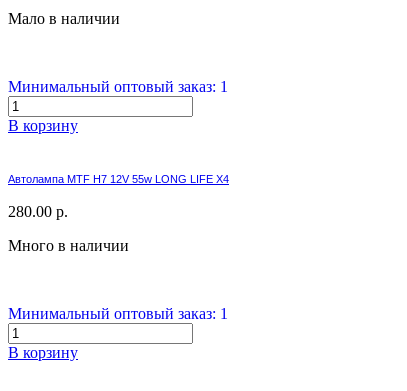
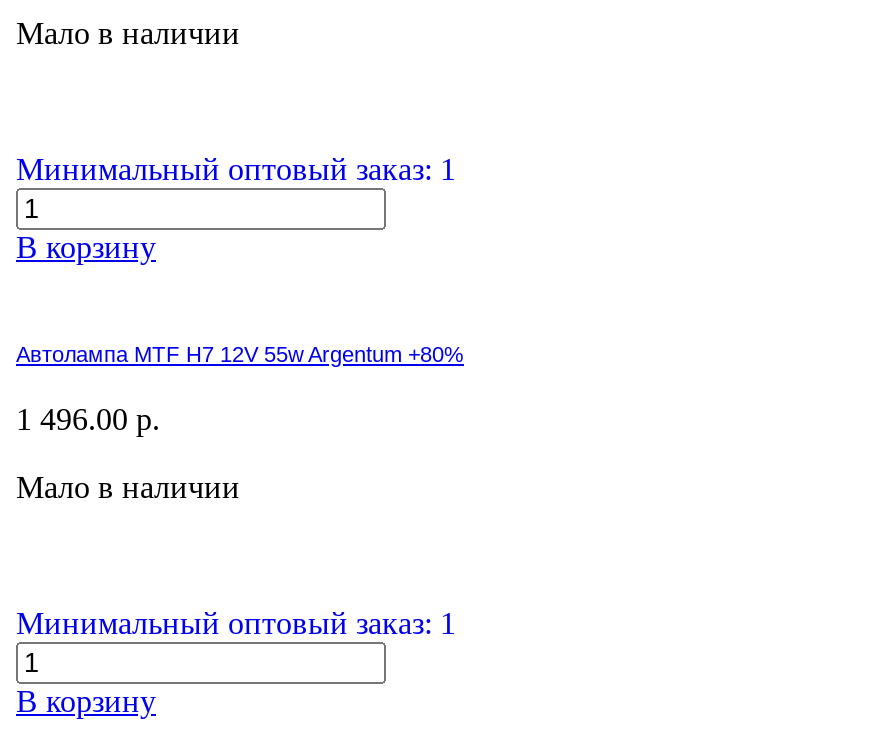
- Автолампа MTF H7 12V 55w LONG LIFE X4
+ Автолампа MTF H7 12V 55w Argentum +80%

- 280.00 р.
+ 1 496.00 р.

- Много в наличии
+ Мало в наличии
